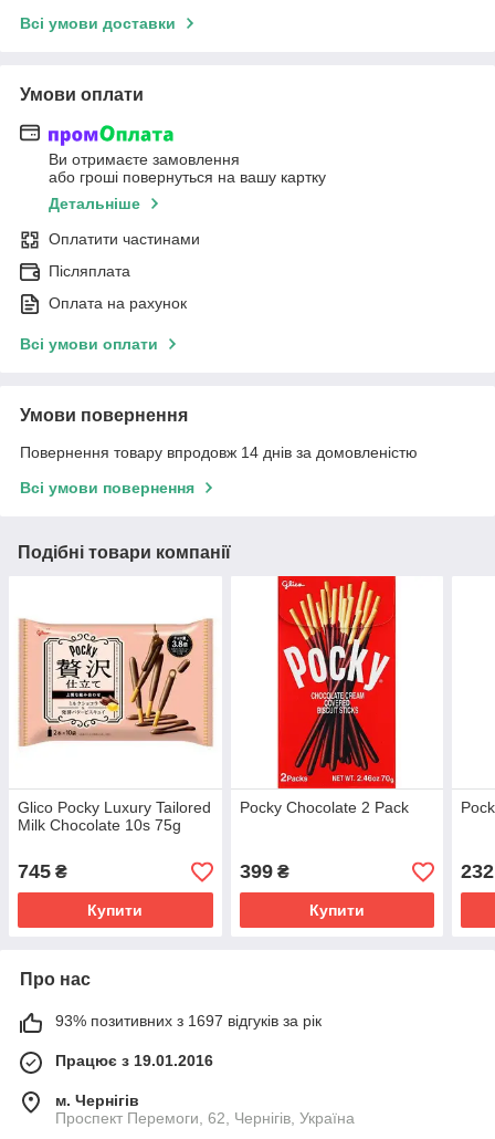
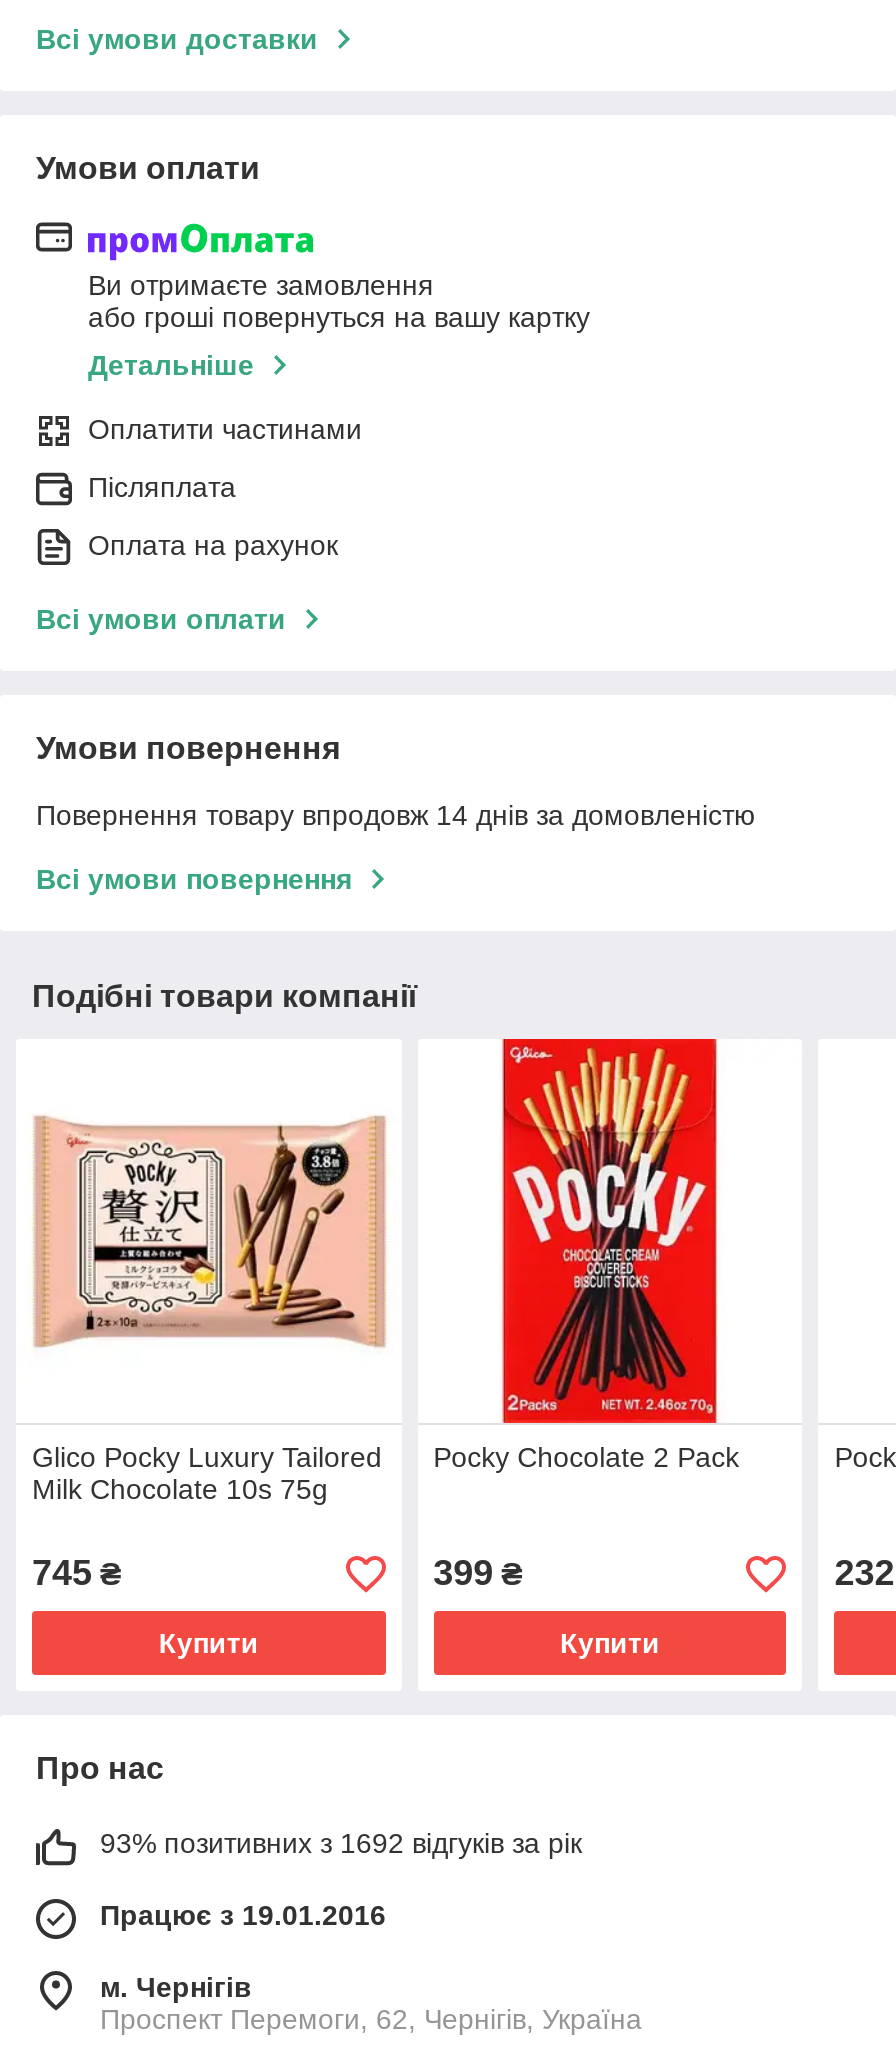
- 93% позитивних з 1697 відгуків за рік
+ 93% позитивних з 1692 відгуків за рік
